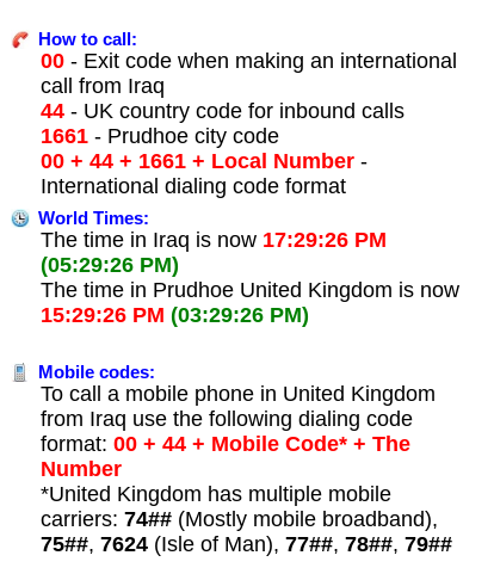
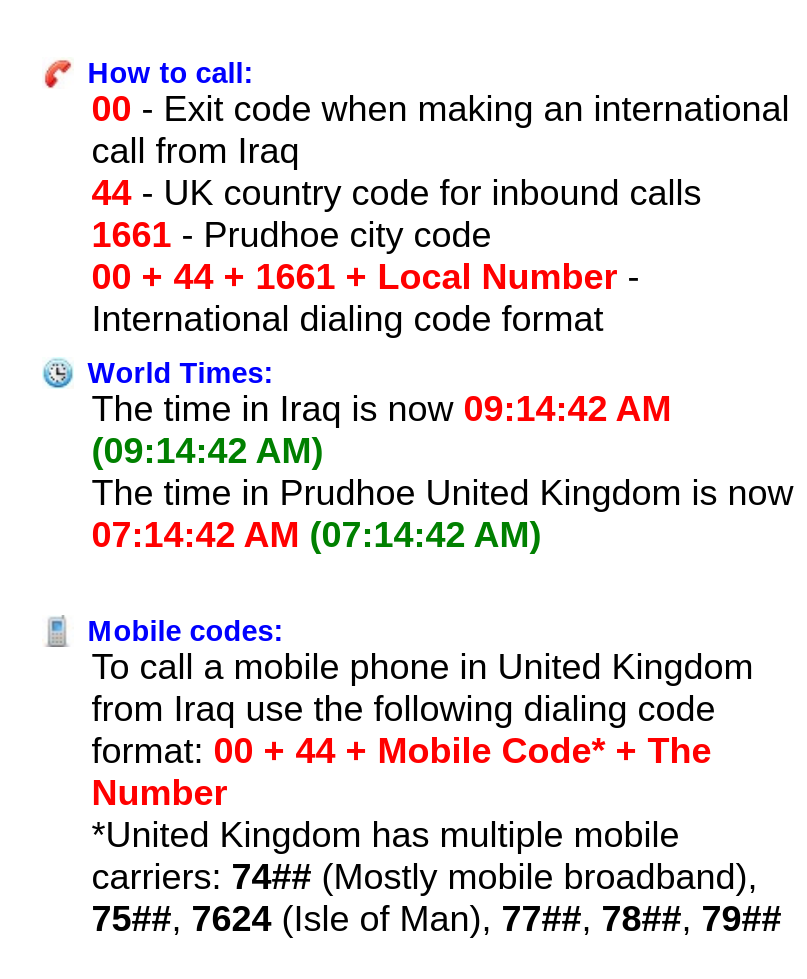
- The time in Iraq is now 17:29:26 PM
- (05:29:26 PM)
+ The time in Iraq is now 09:14:42 AM
+ (09:14:42 AM)

- 15:29:26 PM (03:29:26 PM)
+ 07:14:42 AM (07:14:42 AM)
